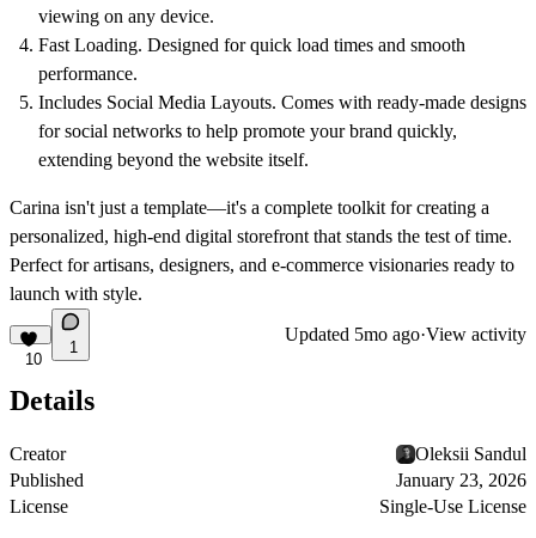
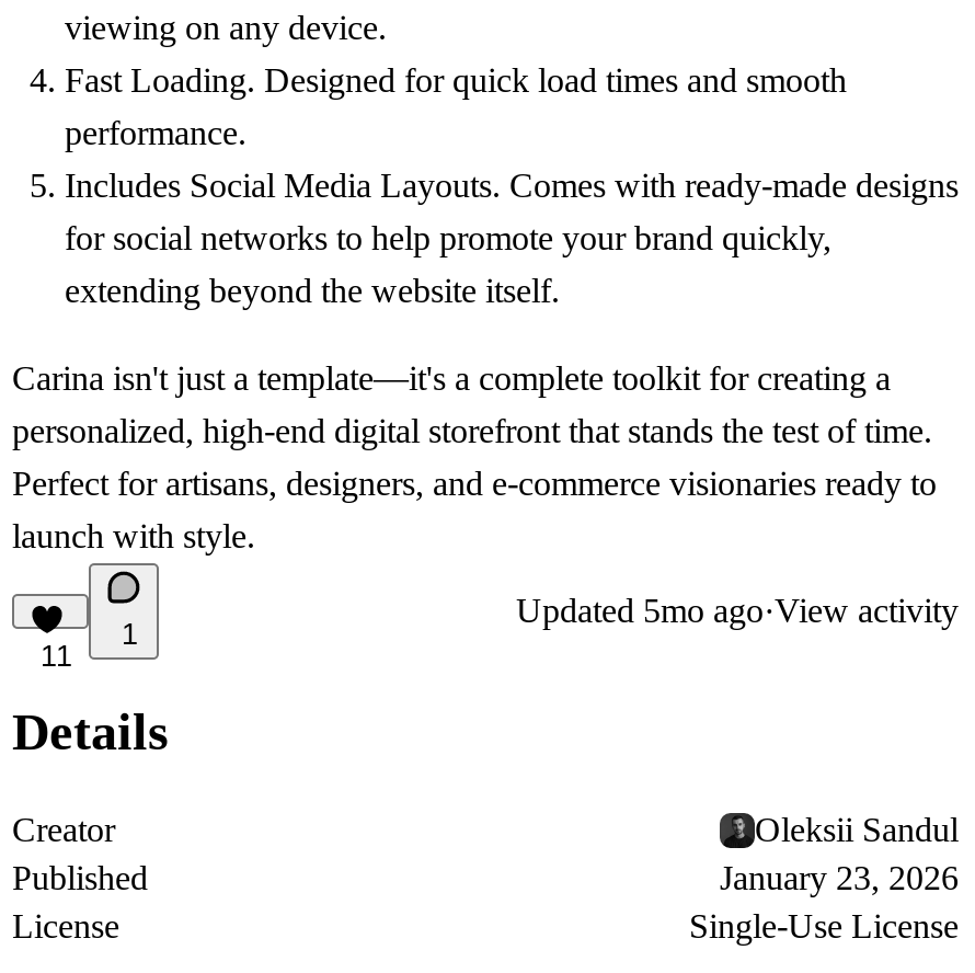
- 10
+ 11
